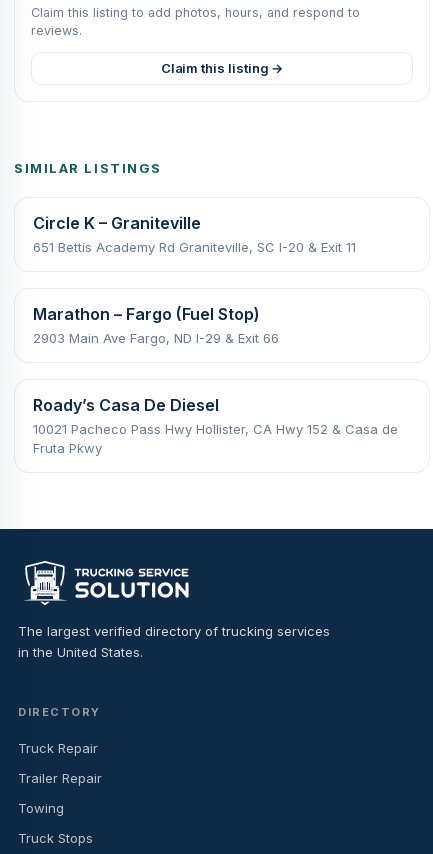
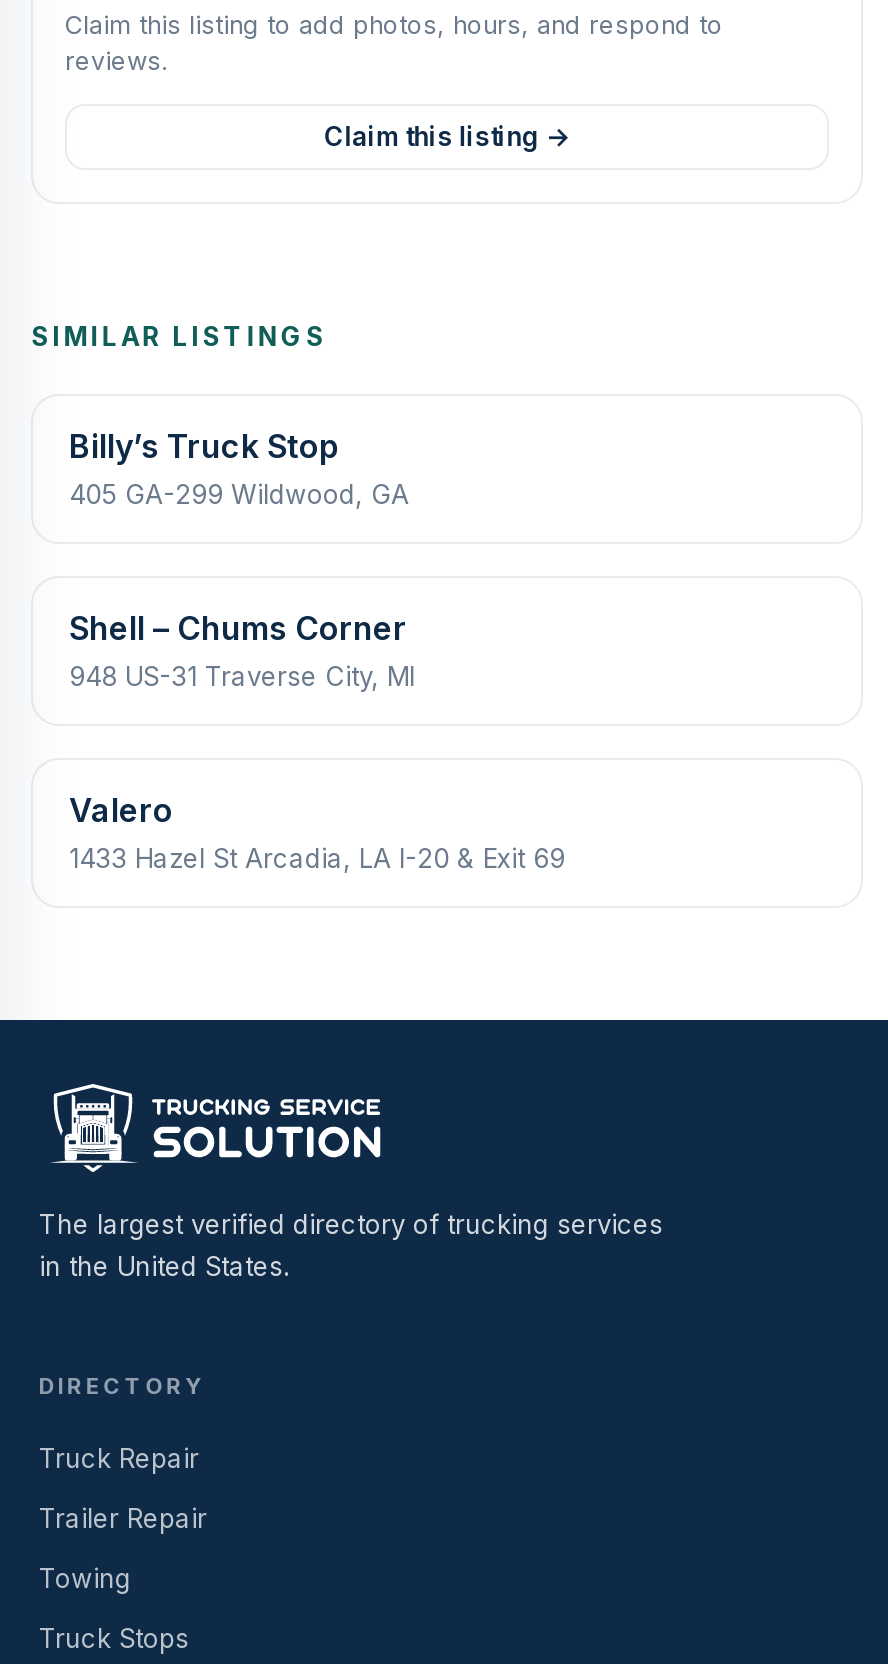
- Circle K – Graniteville
- 651 Bettis Academy Rd Graniteville, SC I-20 & Exit 11
+ Billy’s Truck Stop
+ 405 GA-299 Wildwood, GA

- Marathon – Fargo (Fuel Stop)
- 2903 Main Ave Fargo, ND I-29 & Exit 66
+ Shell – Chums Corner
+ 948 US-31 Traverse City, MI

- Roady’s Casa De Diesel
- 10021 Pacheco Pass Hwy Hollister, CA Hwy 152 & Casa de
- Fruta Pkwy
+ Valero
+ 1433 Hazel St Arcadia, LA I-20 & Exit 69
